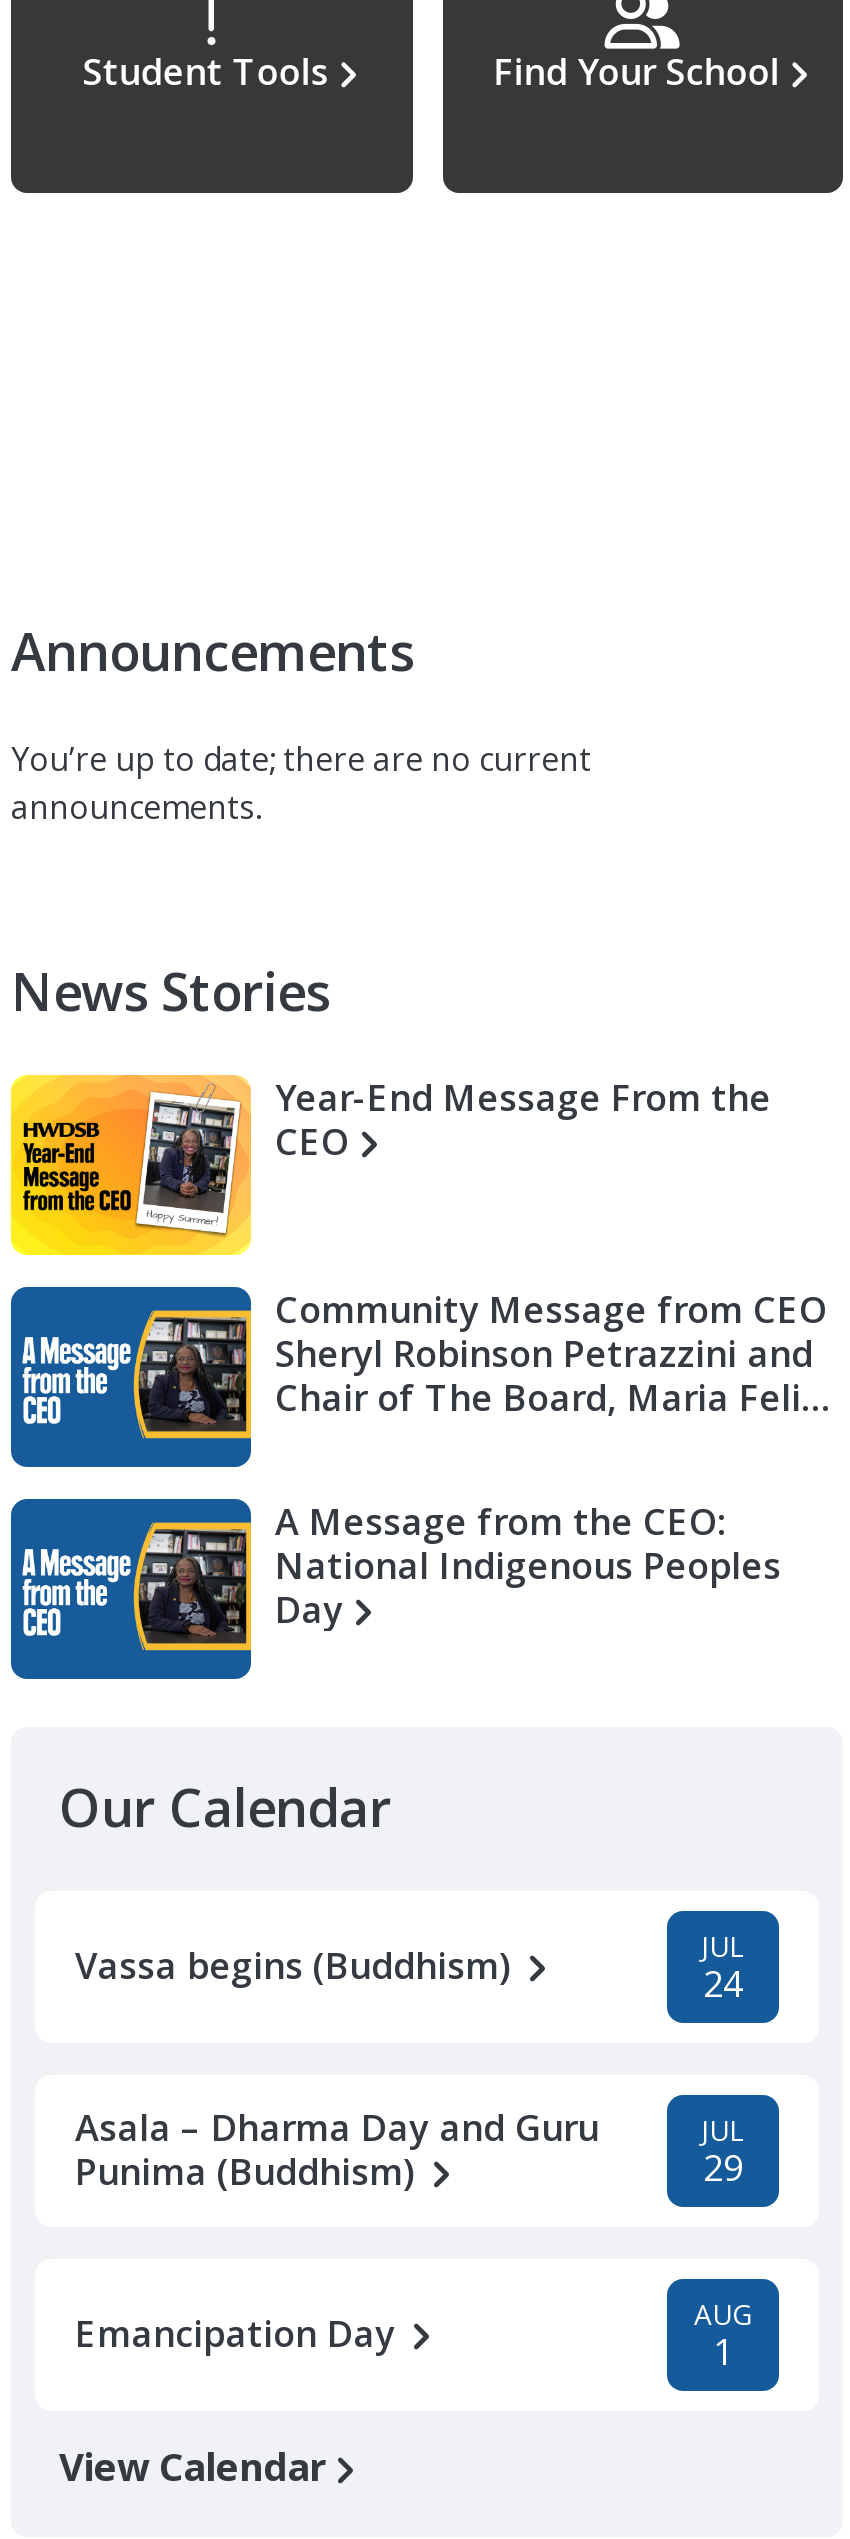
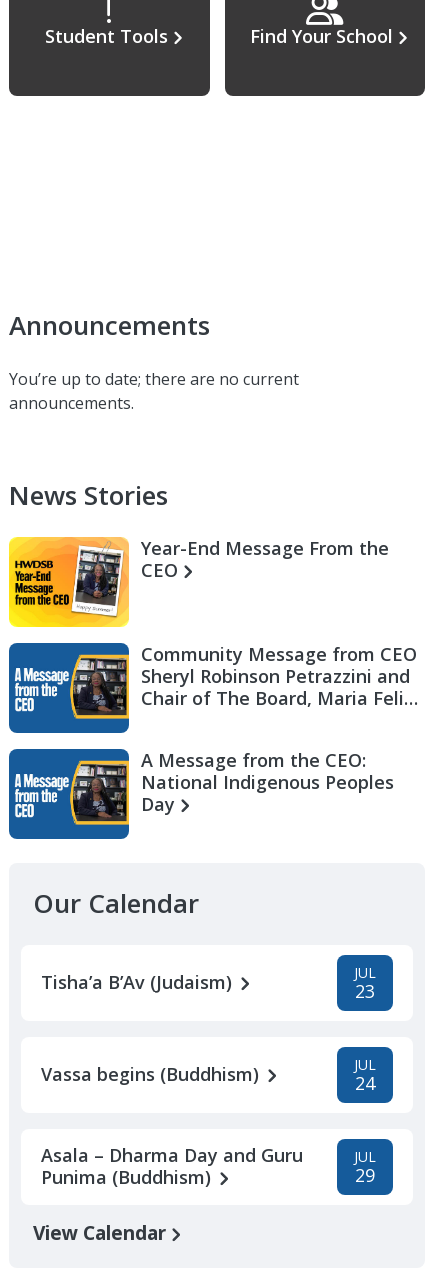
+ Tisha’a B’Av (Judaism)
+ JUL
+ 23

moved down: Vassa begins (Buddhism) | JUL | 24 | Asala – Dharma Day and Guru | Punima (Buddhism) | JUL | 29

- Emancipation Day
- AUG
- 1
